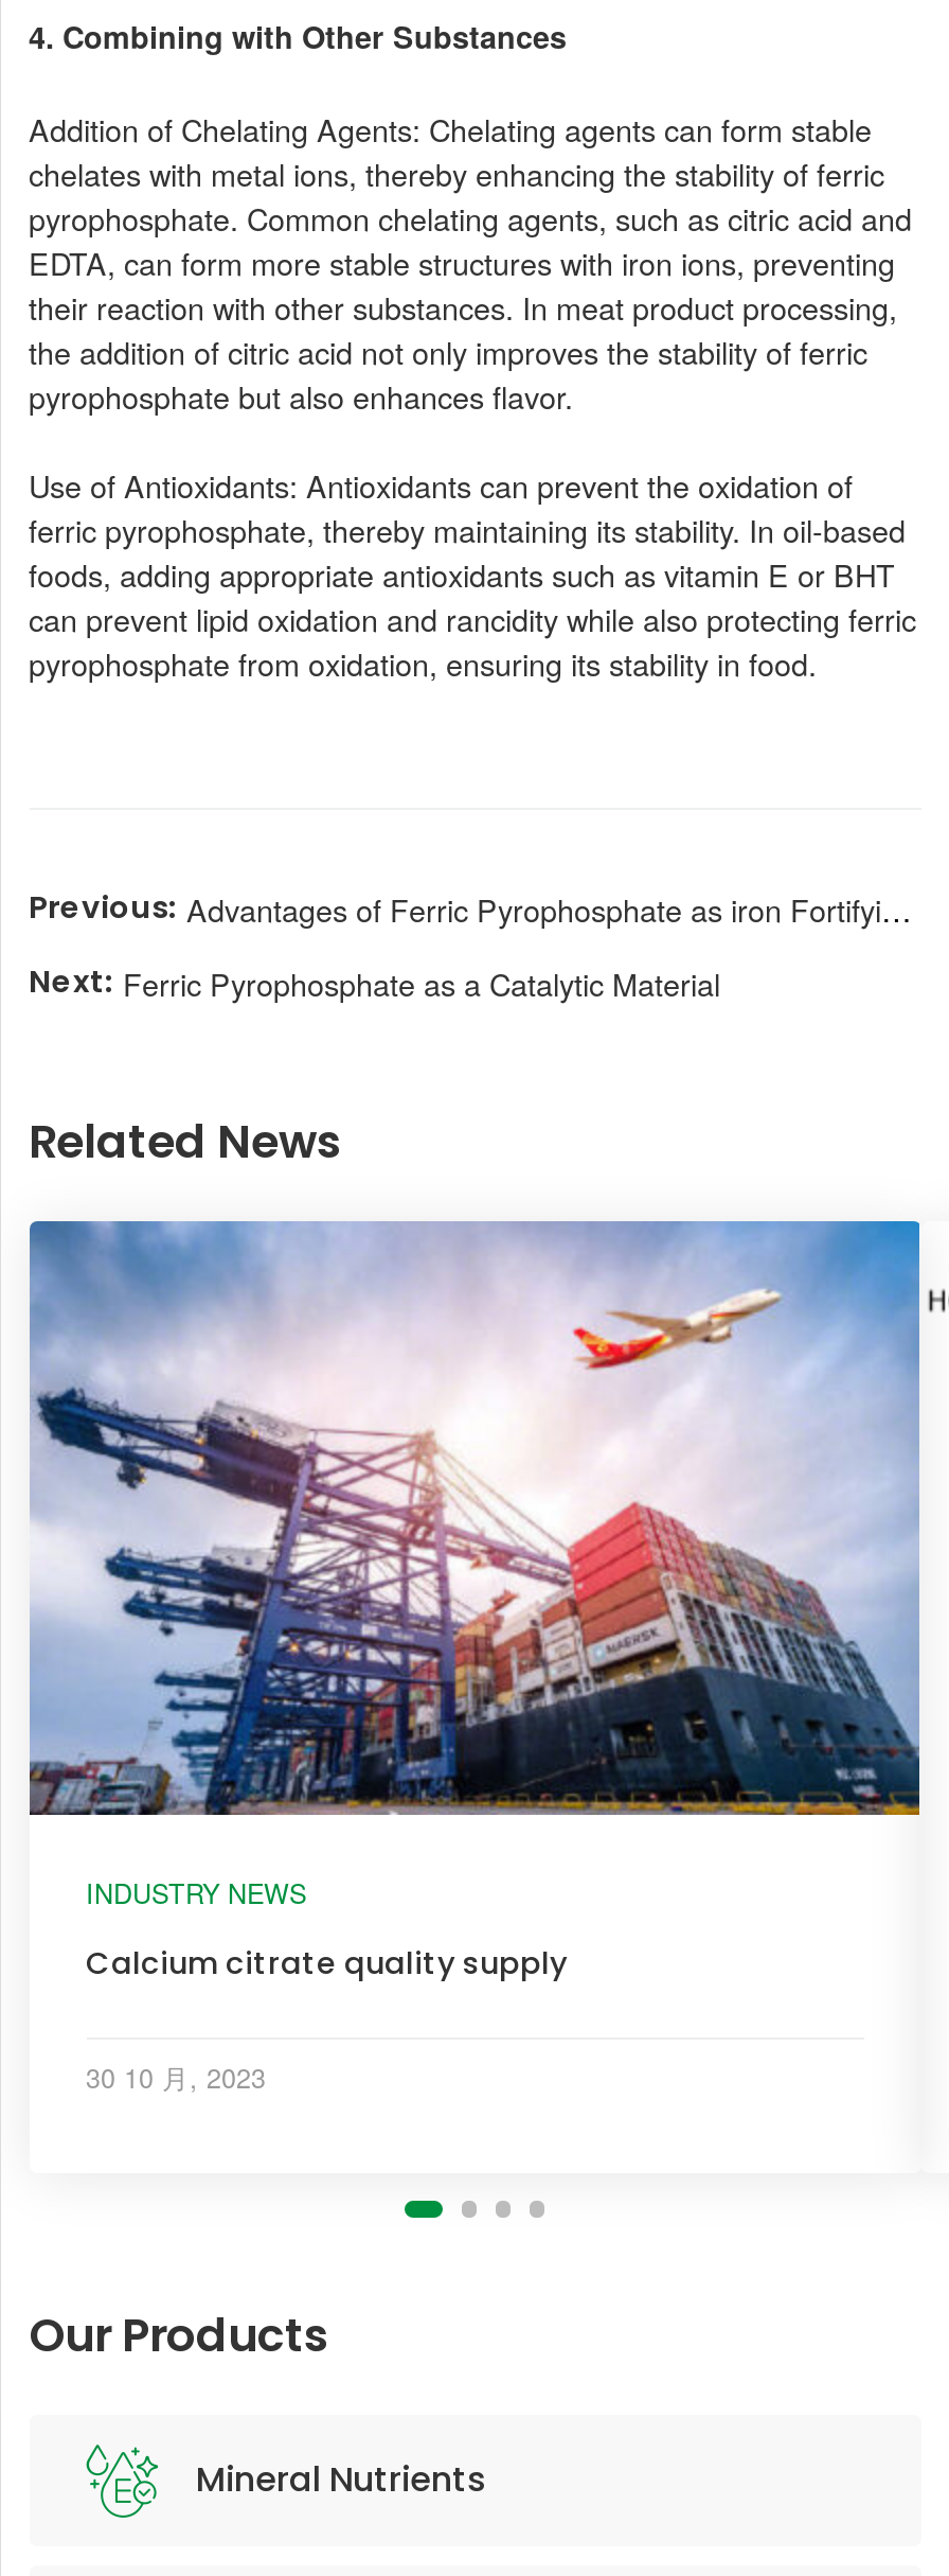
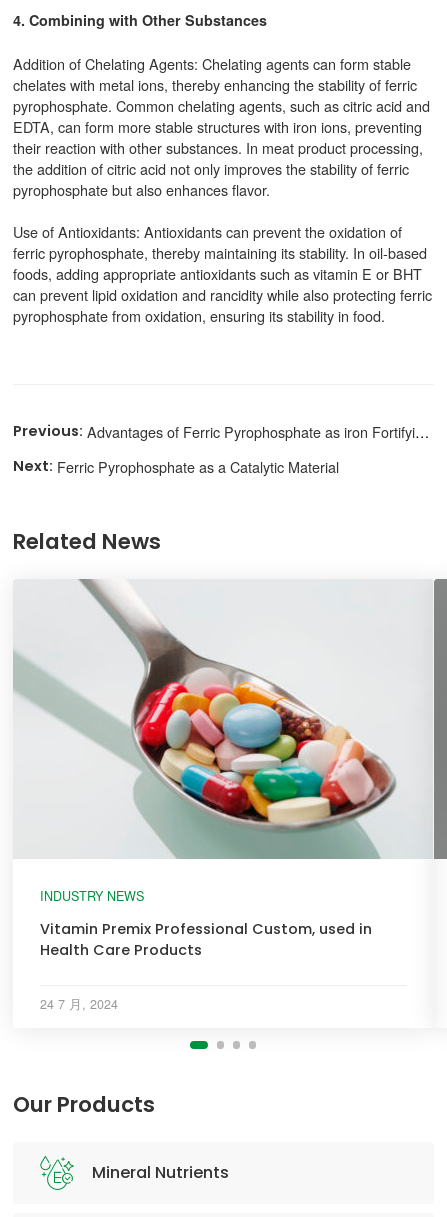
- [image]
+ [image]

- Calcium citrate quality supply
+ Vitamin Premix Professional Custom, used in
+ Health Care Products

- 30 10 月, 2023
+ 24 7 月, 2024
